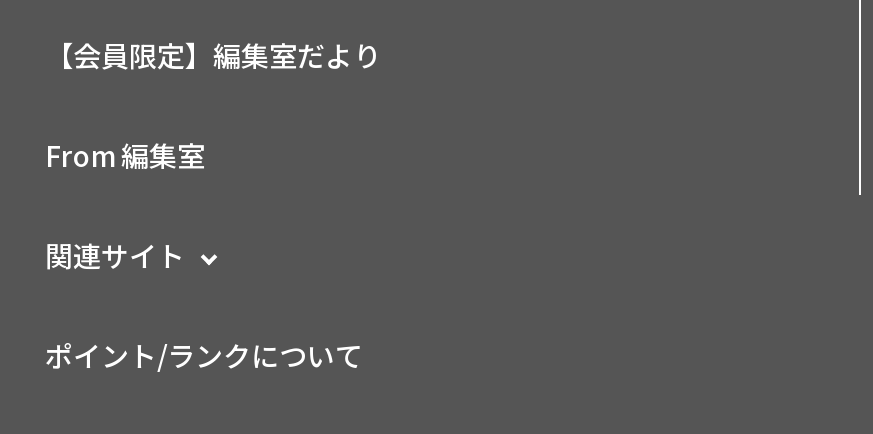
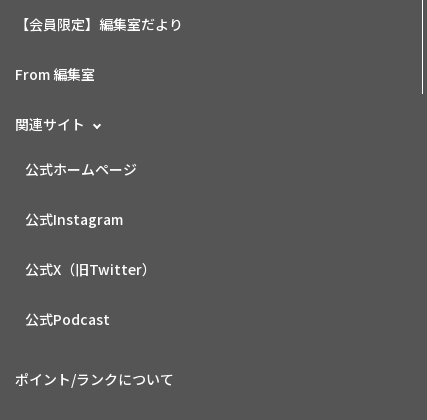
+ 公式ホームページ
+ 公式Instagram
+ 公式X（旧Twitter）
+ 公式Podcast
